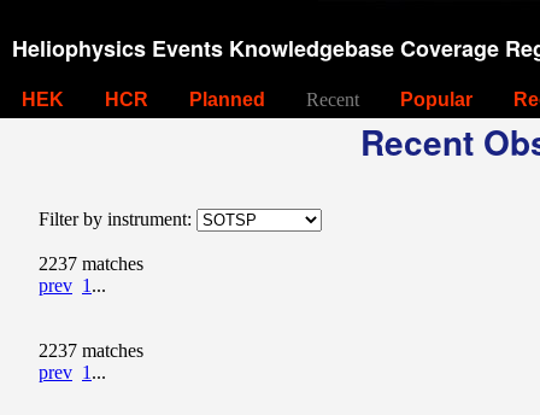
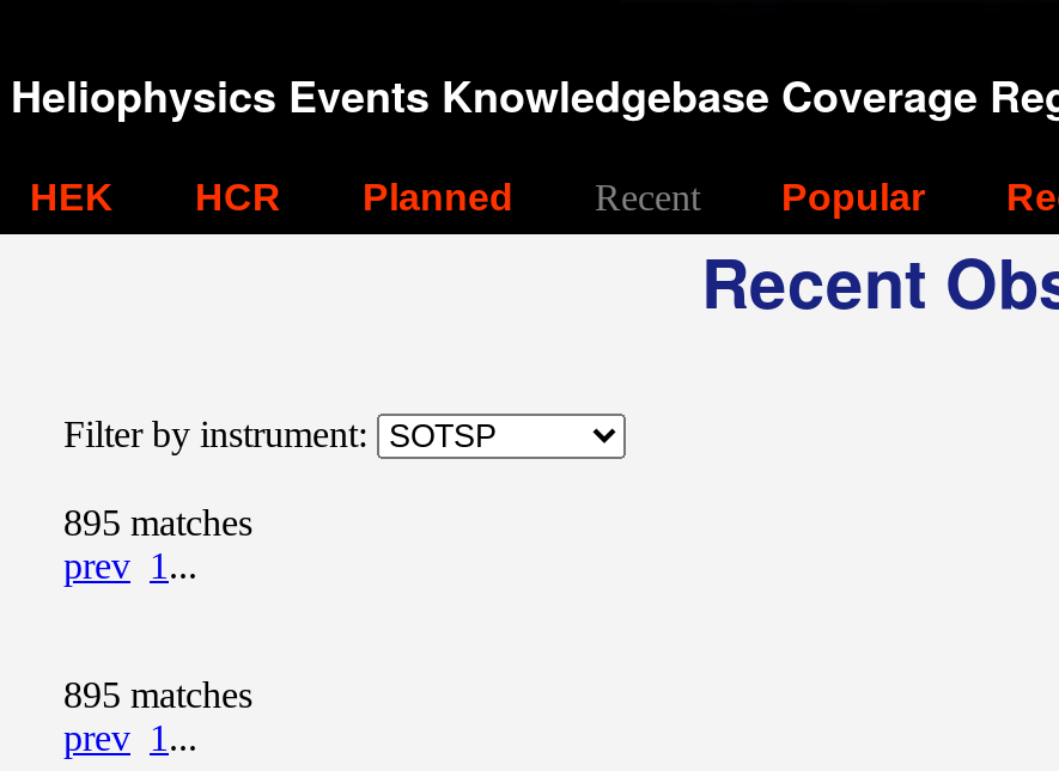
- 2237 matches
+ 895 matches

- 2237 matches
+ 895 matches
